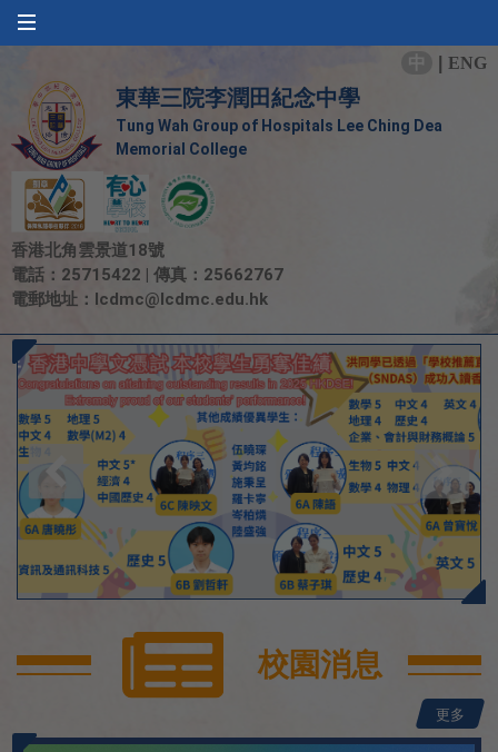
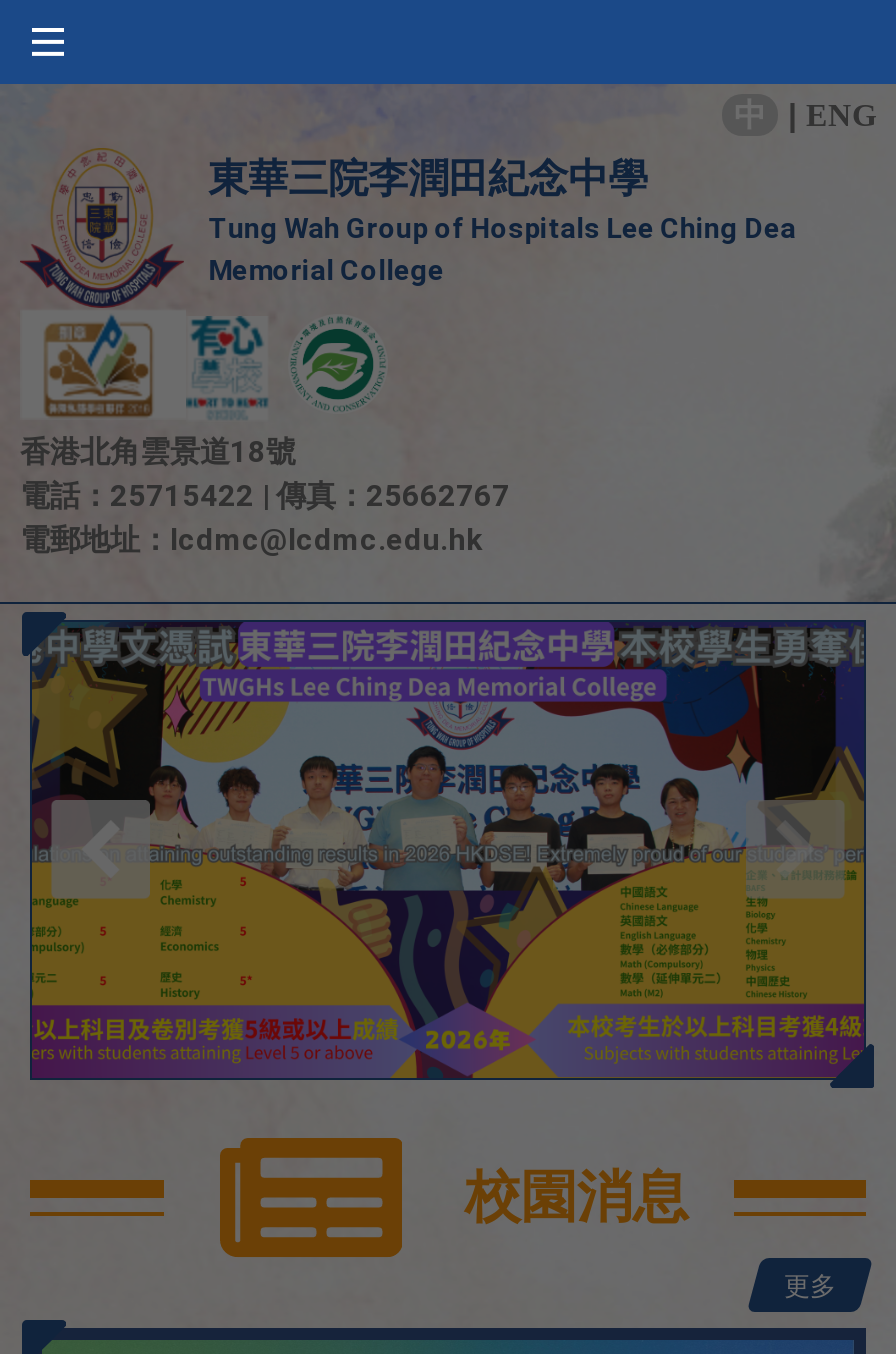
- [image]
+ [image]
